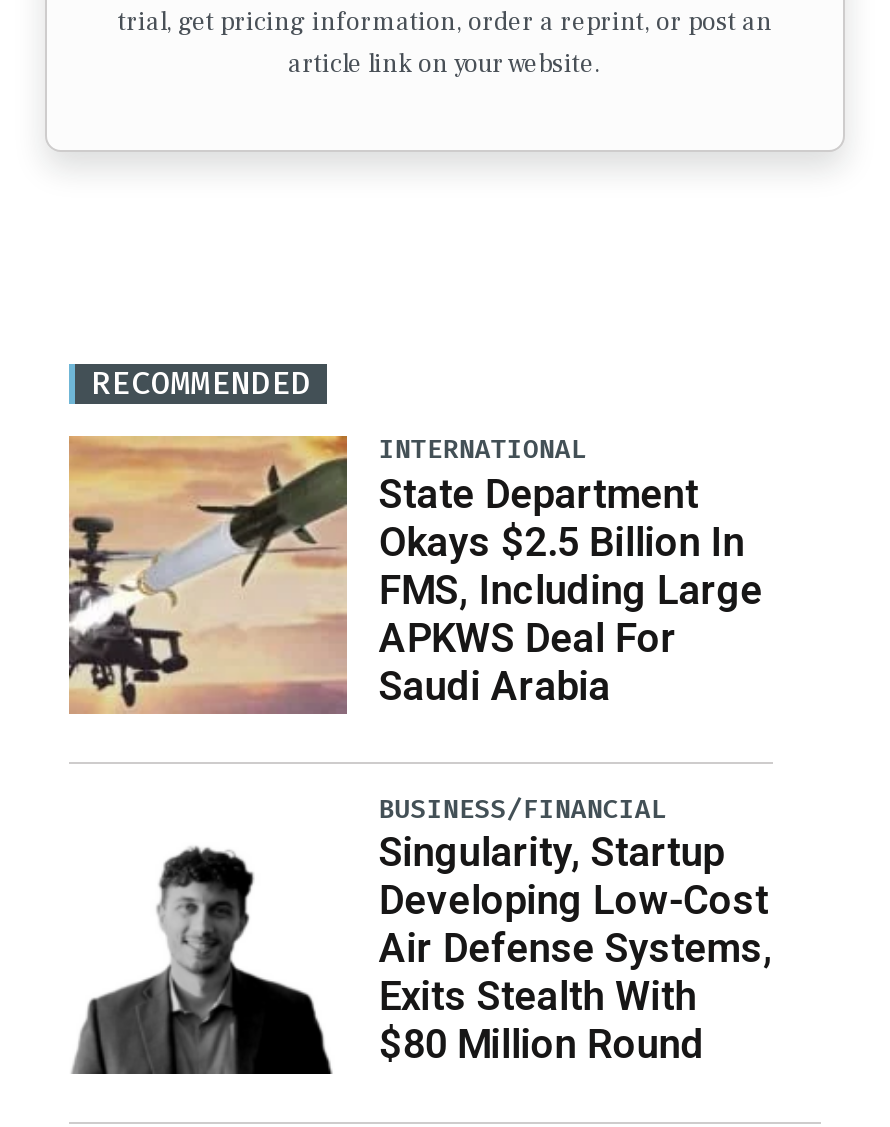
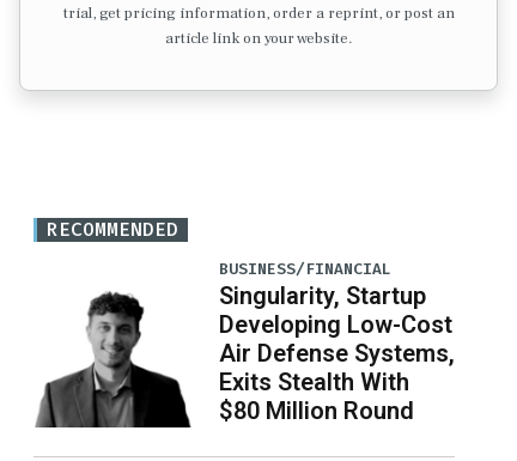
- [image]
- INTERNATIONAL
- State Department
- Okays $2.5 Billion In
- FMS, Including Large
- APKWS Deal For
- Saudi Arabia
